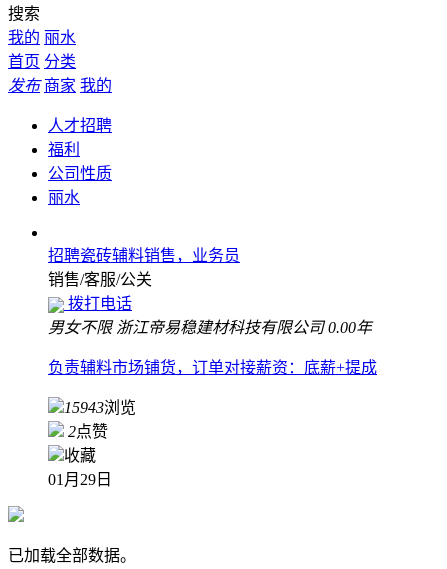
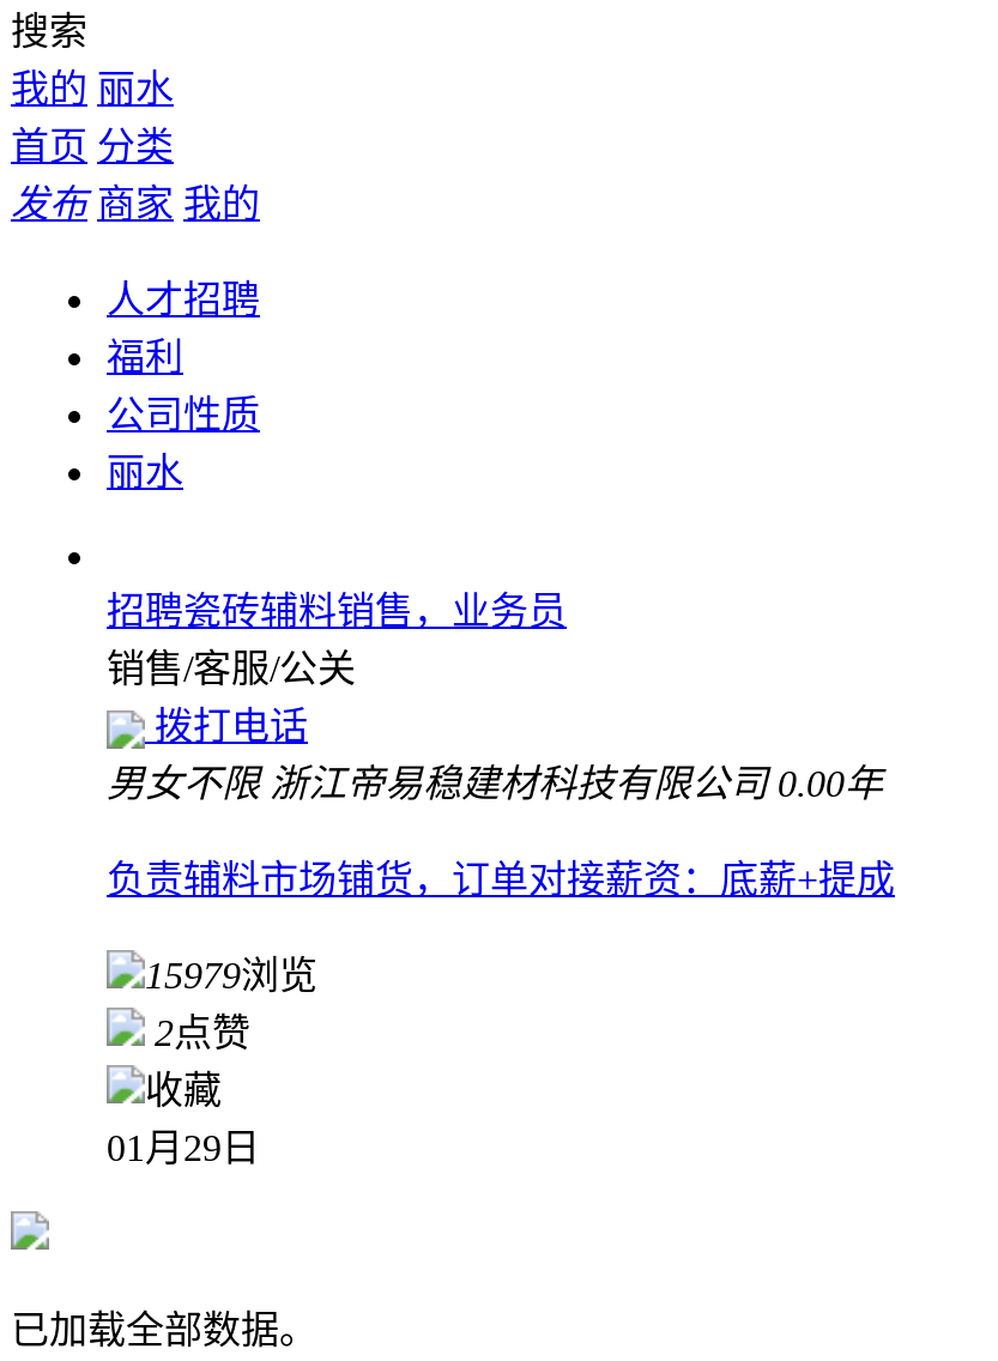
- 15943浏览
+ 15979浏览
